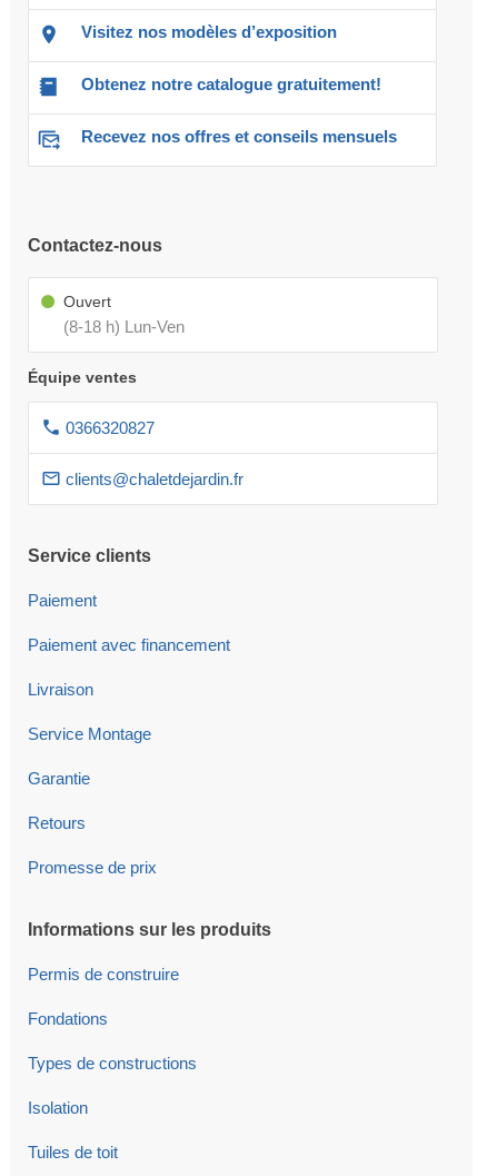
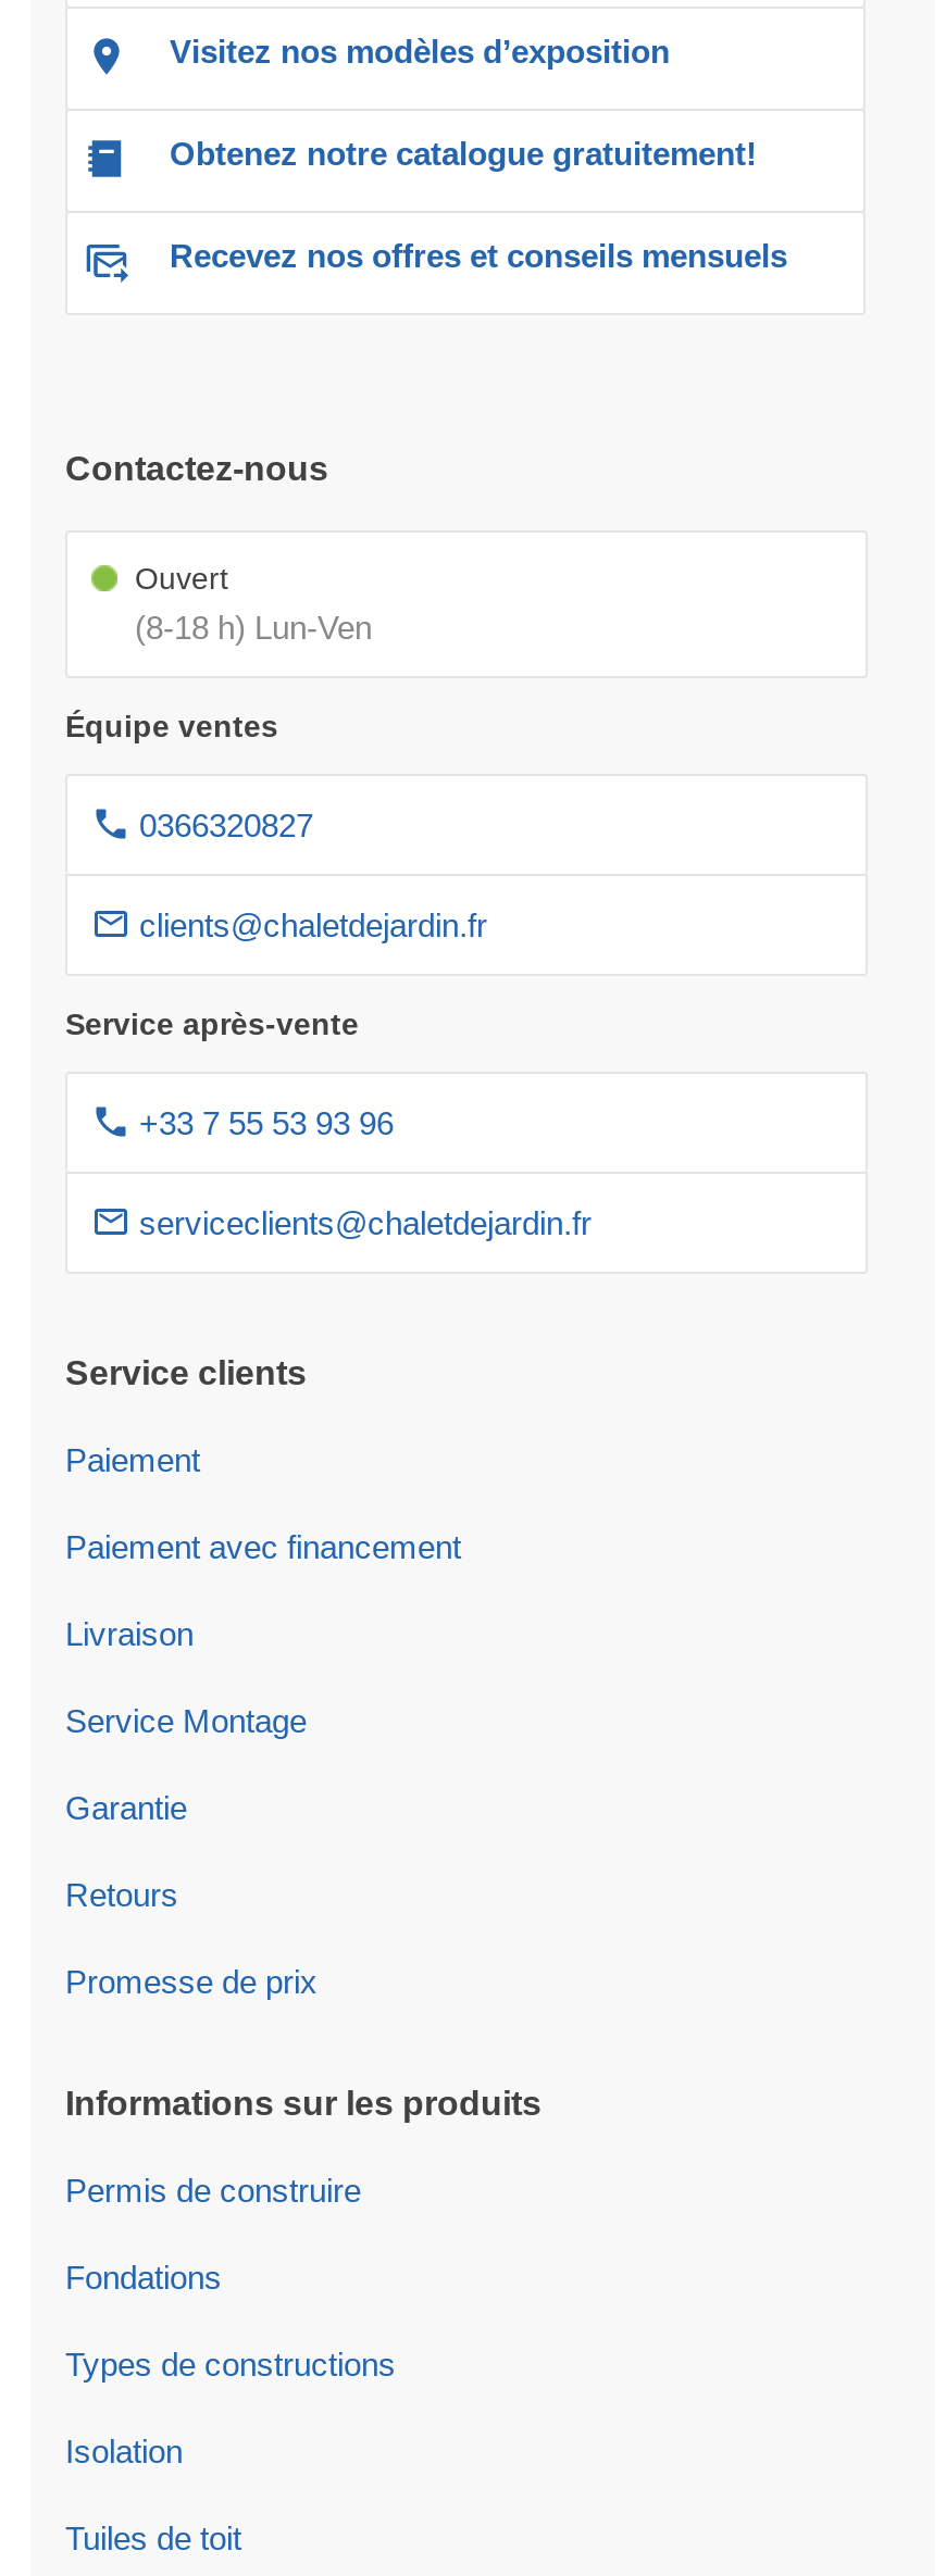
+ Service après-vente
+ +33 7 55 53 93 96
+ serviceclients@chaletdejardin.fr
